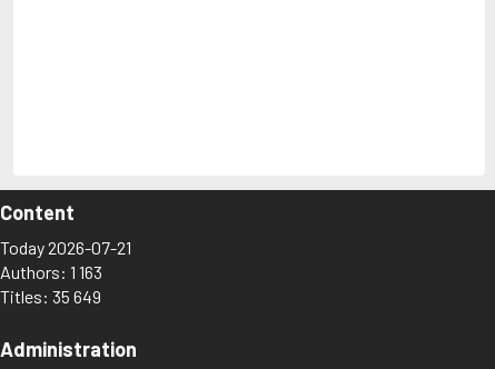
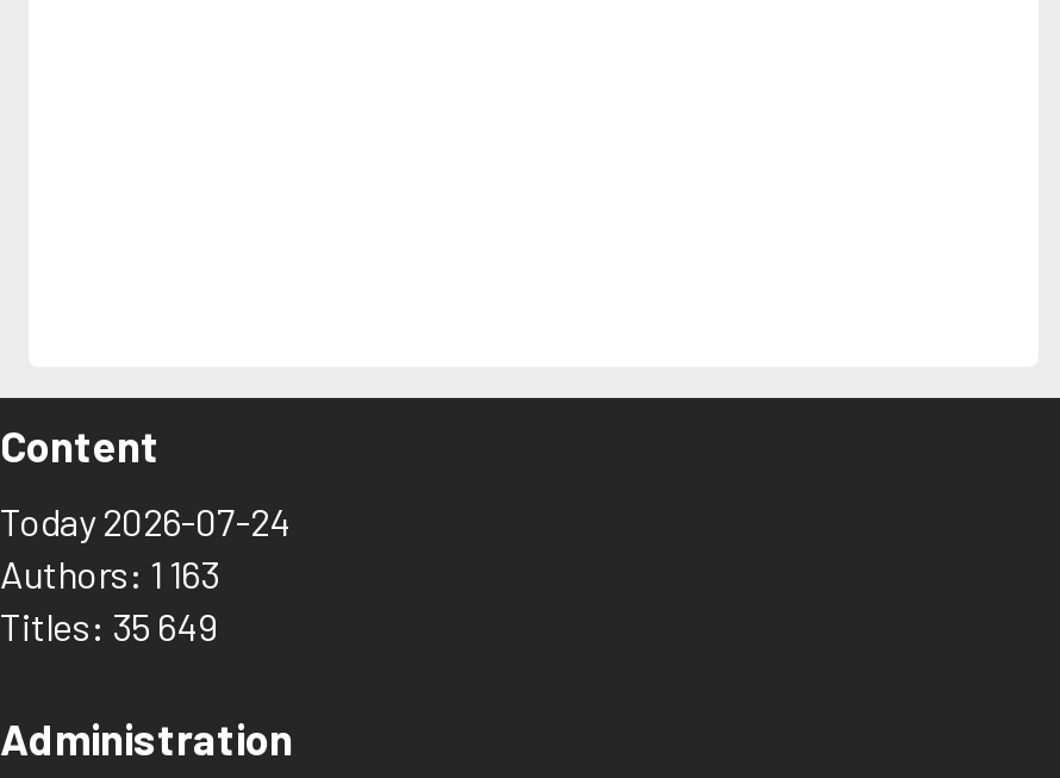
- Today 2026-07-21
+ Today 2026-07-24
